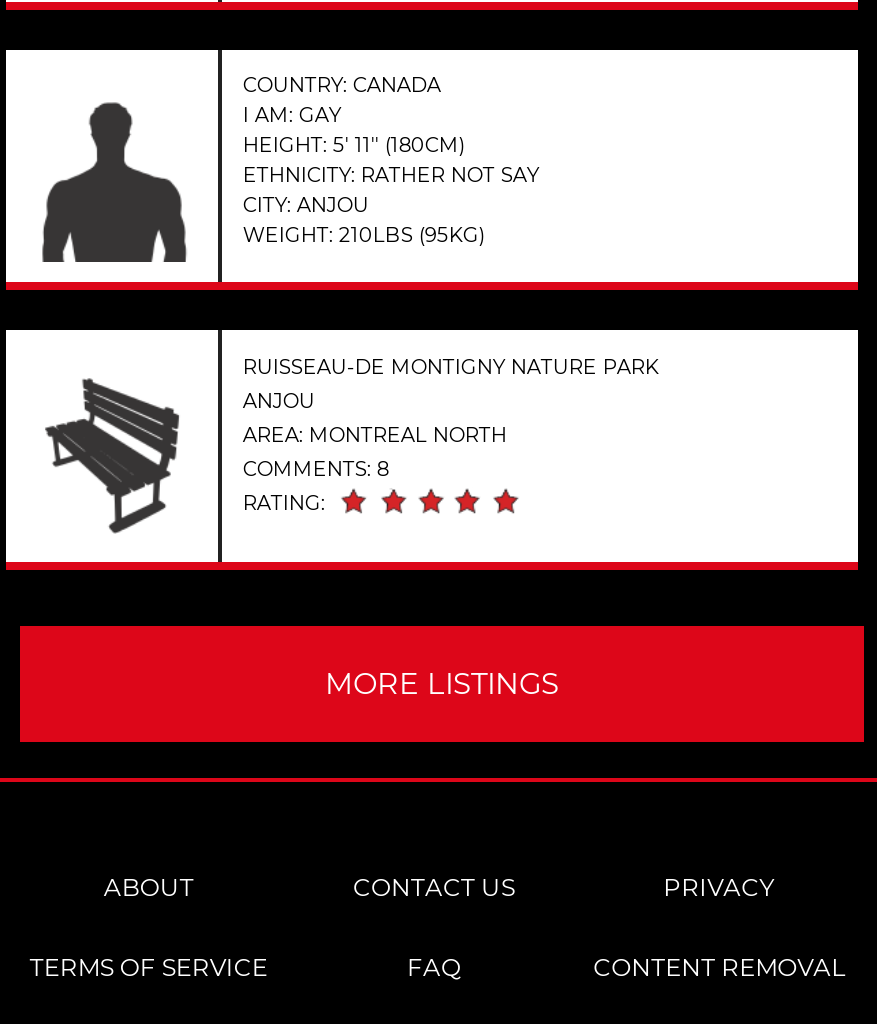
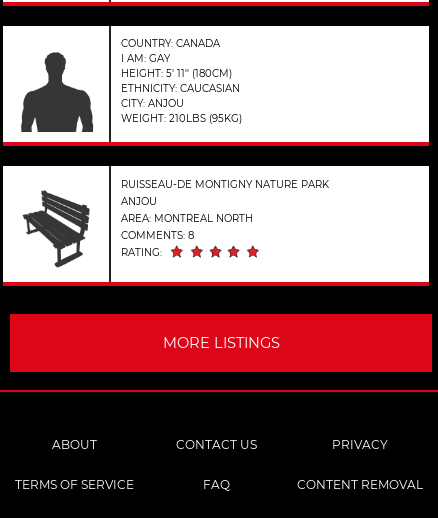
- ETHNICITY: RATHER NOT SAY
+ ETHNICITY: CAUCASIAN
